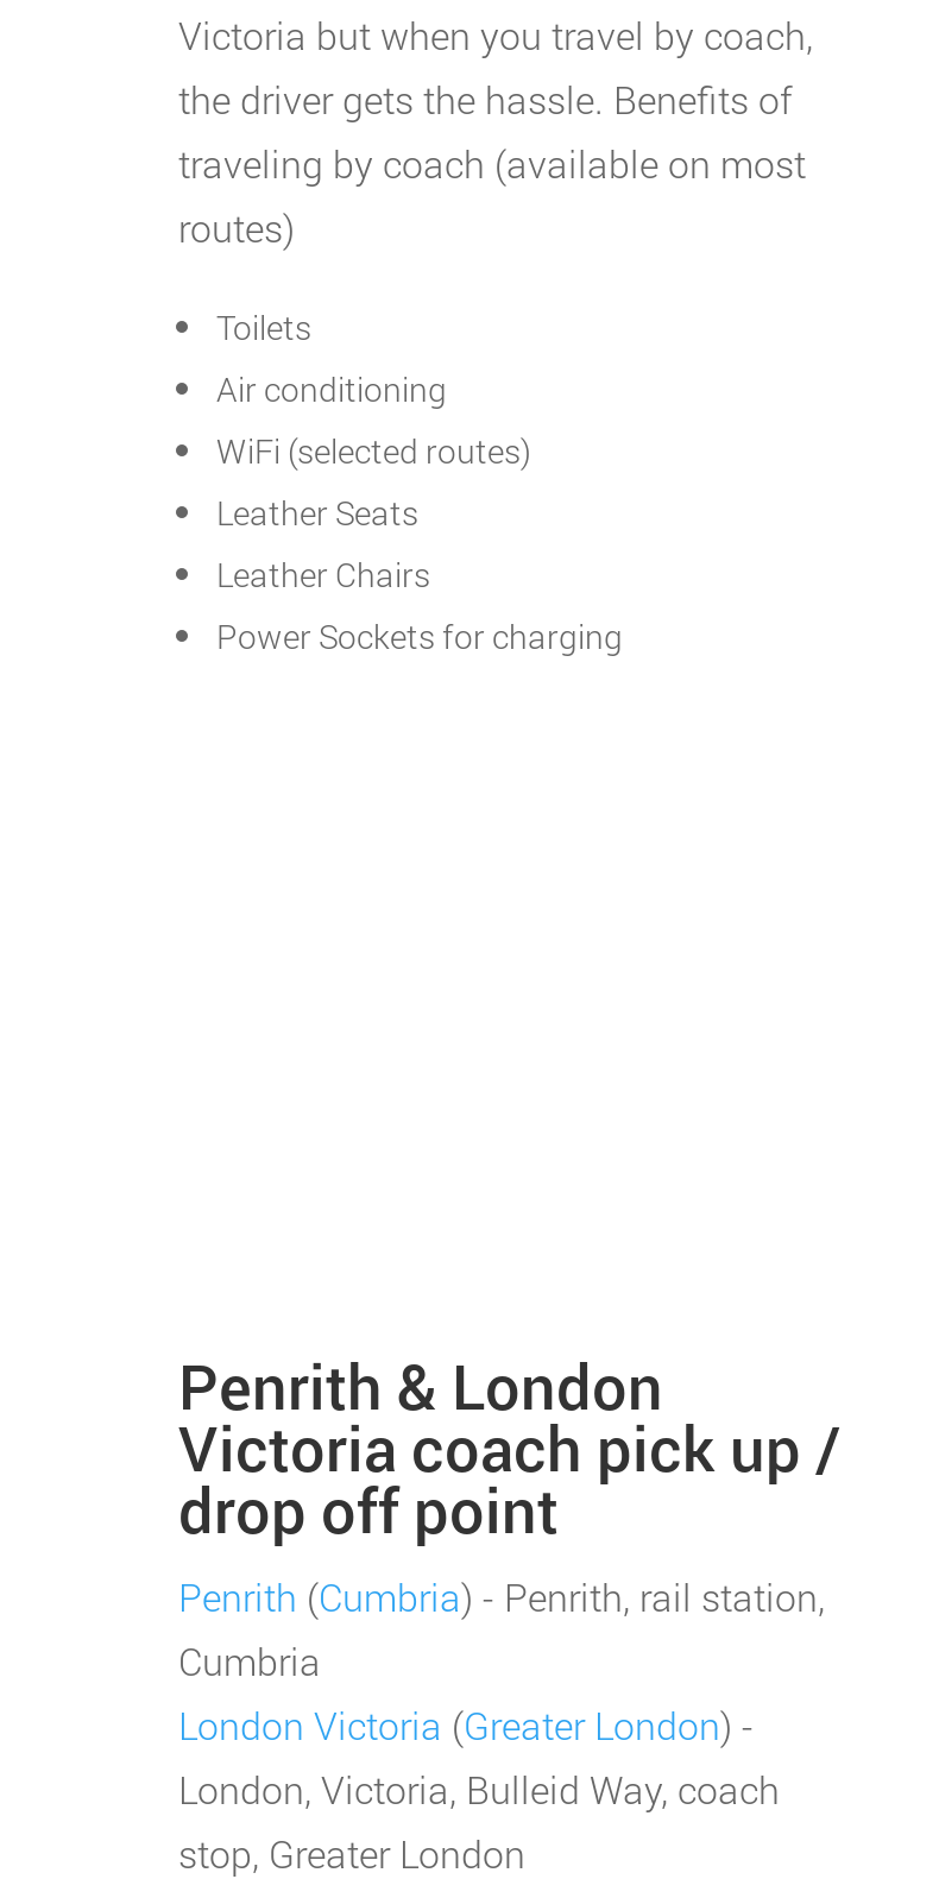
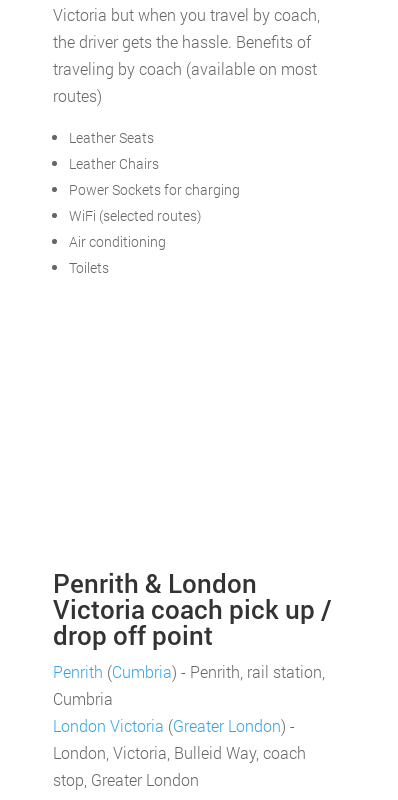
moved down: WiFi (selected routes) | Air conditioning | Toilets

moved up: Leather Seats | Leather Chairs | Power Sockets for charging
